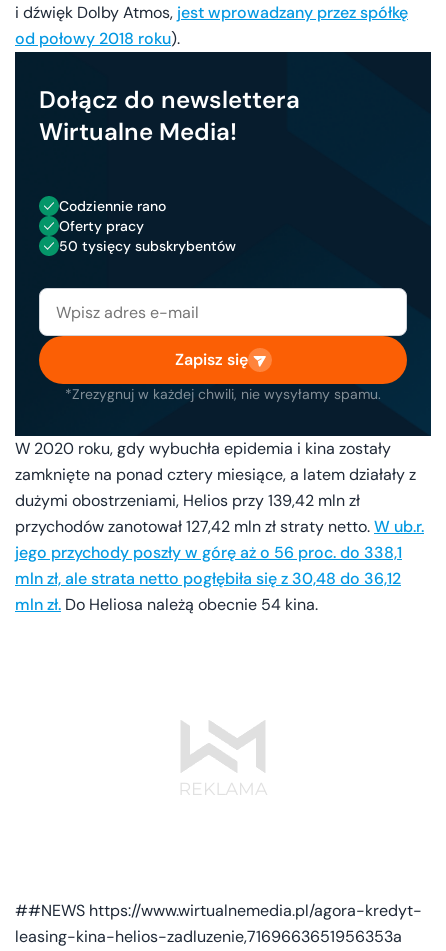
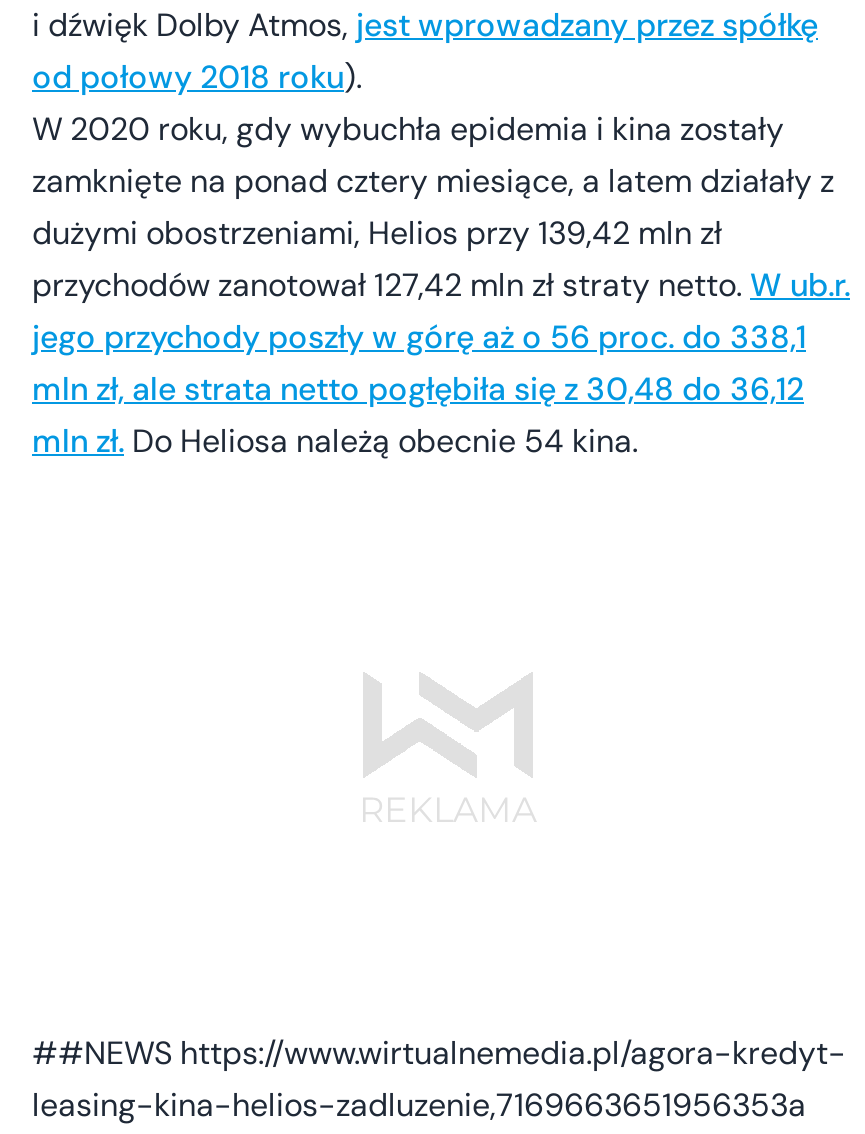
- [image]
- Dołącz do newslettera
- Wirtualne Media!
- Codziennie rano
- Oferty pracy
- 50 tysięcy subskrybentów

- Zapisz się
- *Zrezygnuj w każdej chwili, nie wysyłamy spamu.
